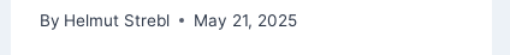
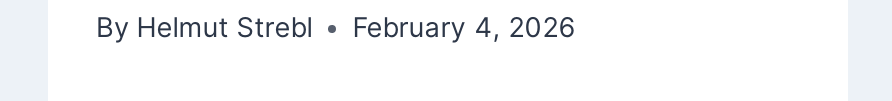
- By Helmut Strebl May 21, 2025
+ By Helmut Strebl February 4, 2026
